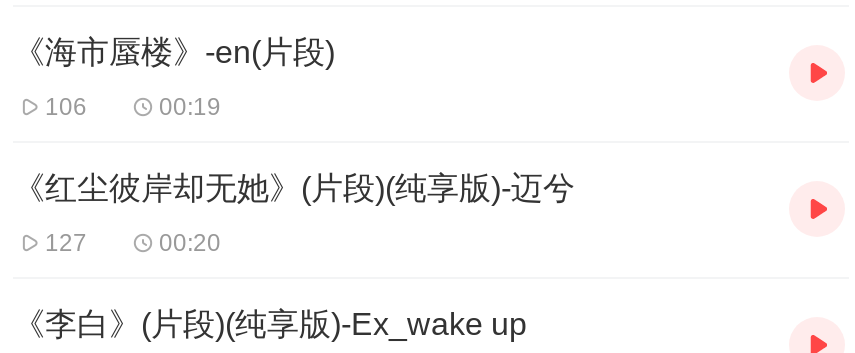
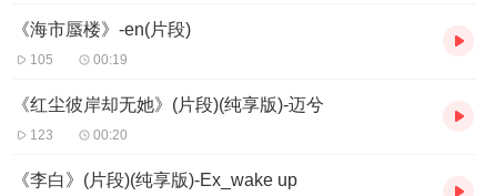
- 106
+ 105

- 127
+ 123
